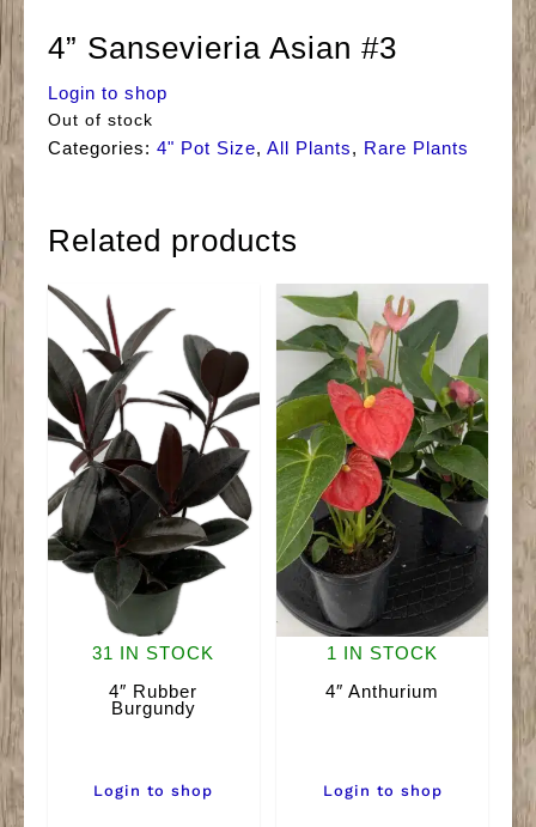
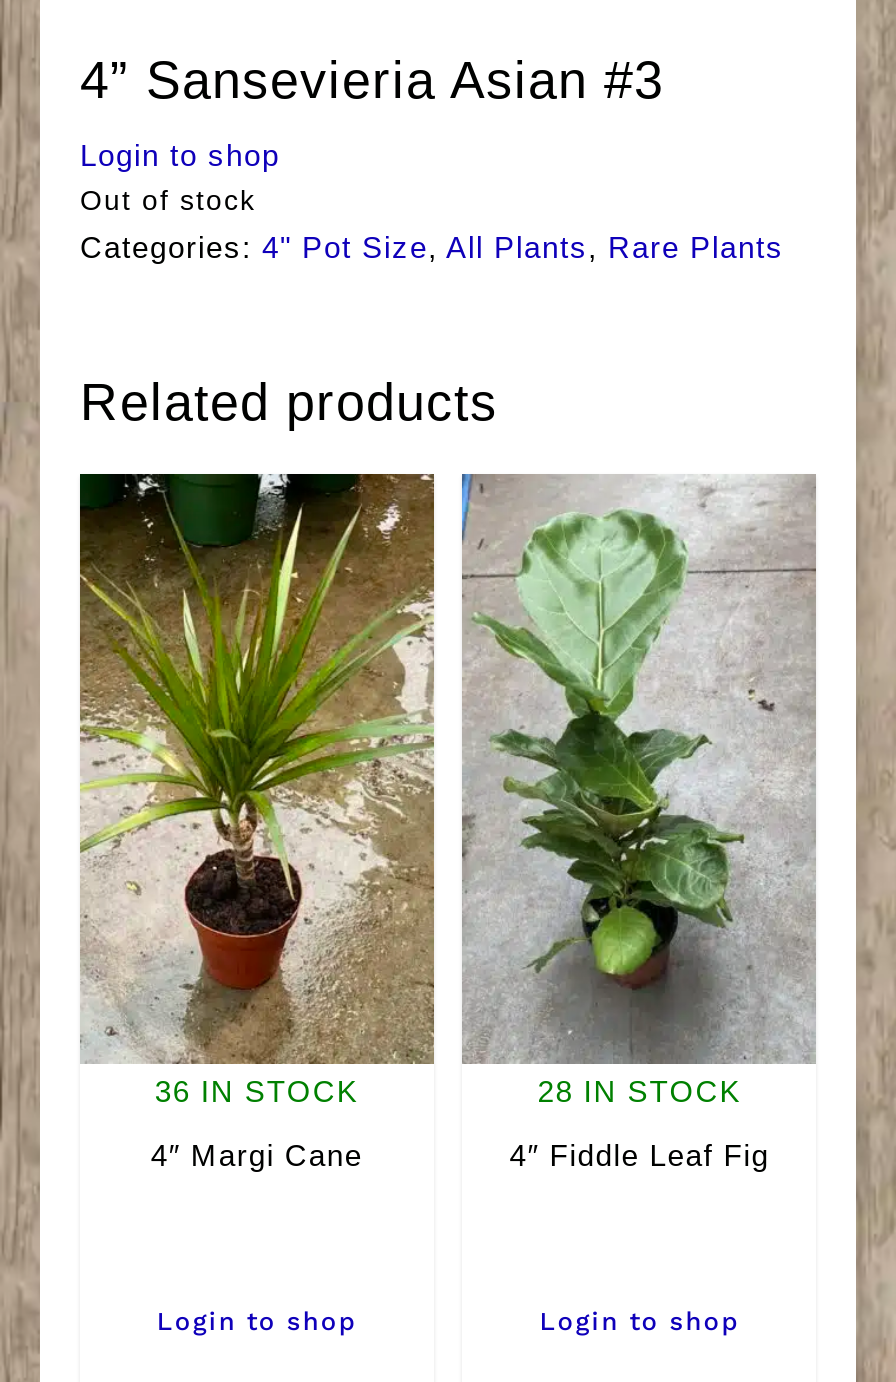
- [image]
- 31 IN STOCK
+ [image]
+ 36 IN STOCK

- [image]
- 1 IN STOCK
+ [image]
+ 28 IN STOCK

- 4″ Rubber
- Burgundy
+ 4″ Margi Cane

- 4″ Anthurium
+ 4″ Fiddle Leaf Fig
